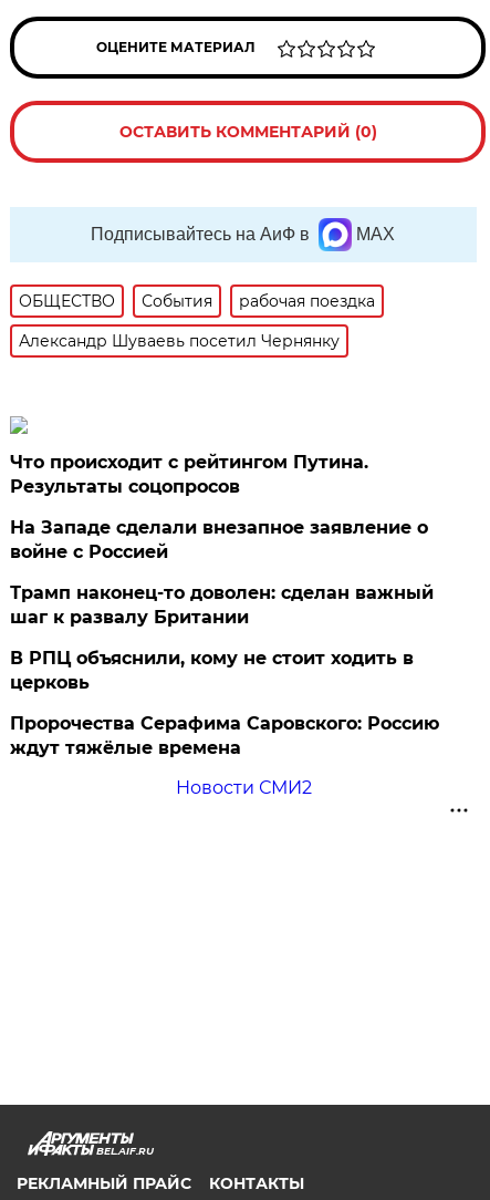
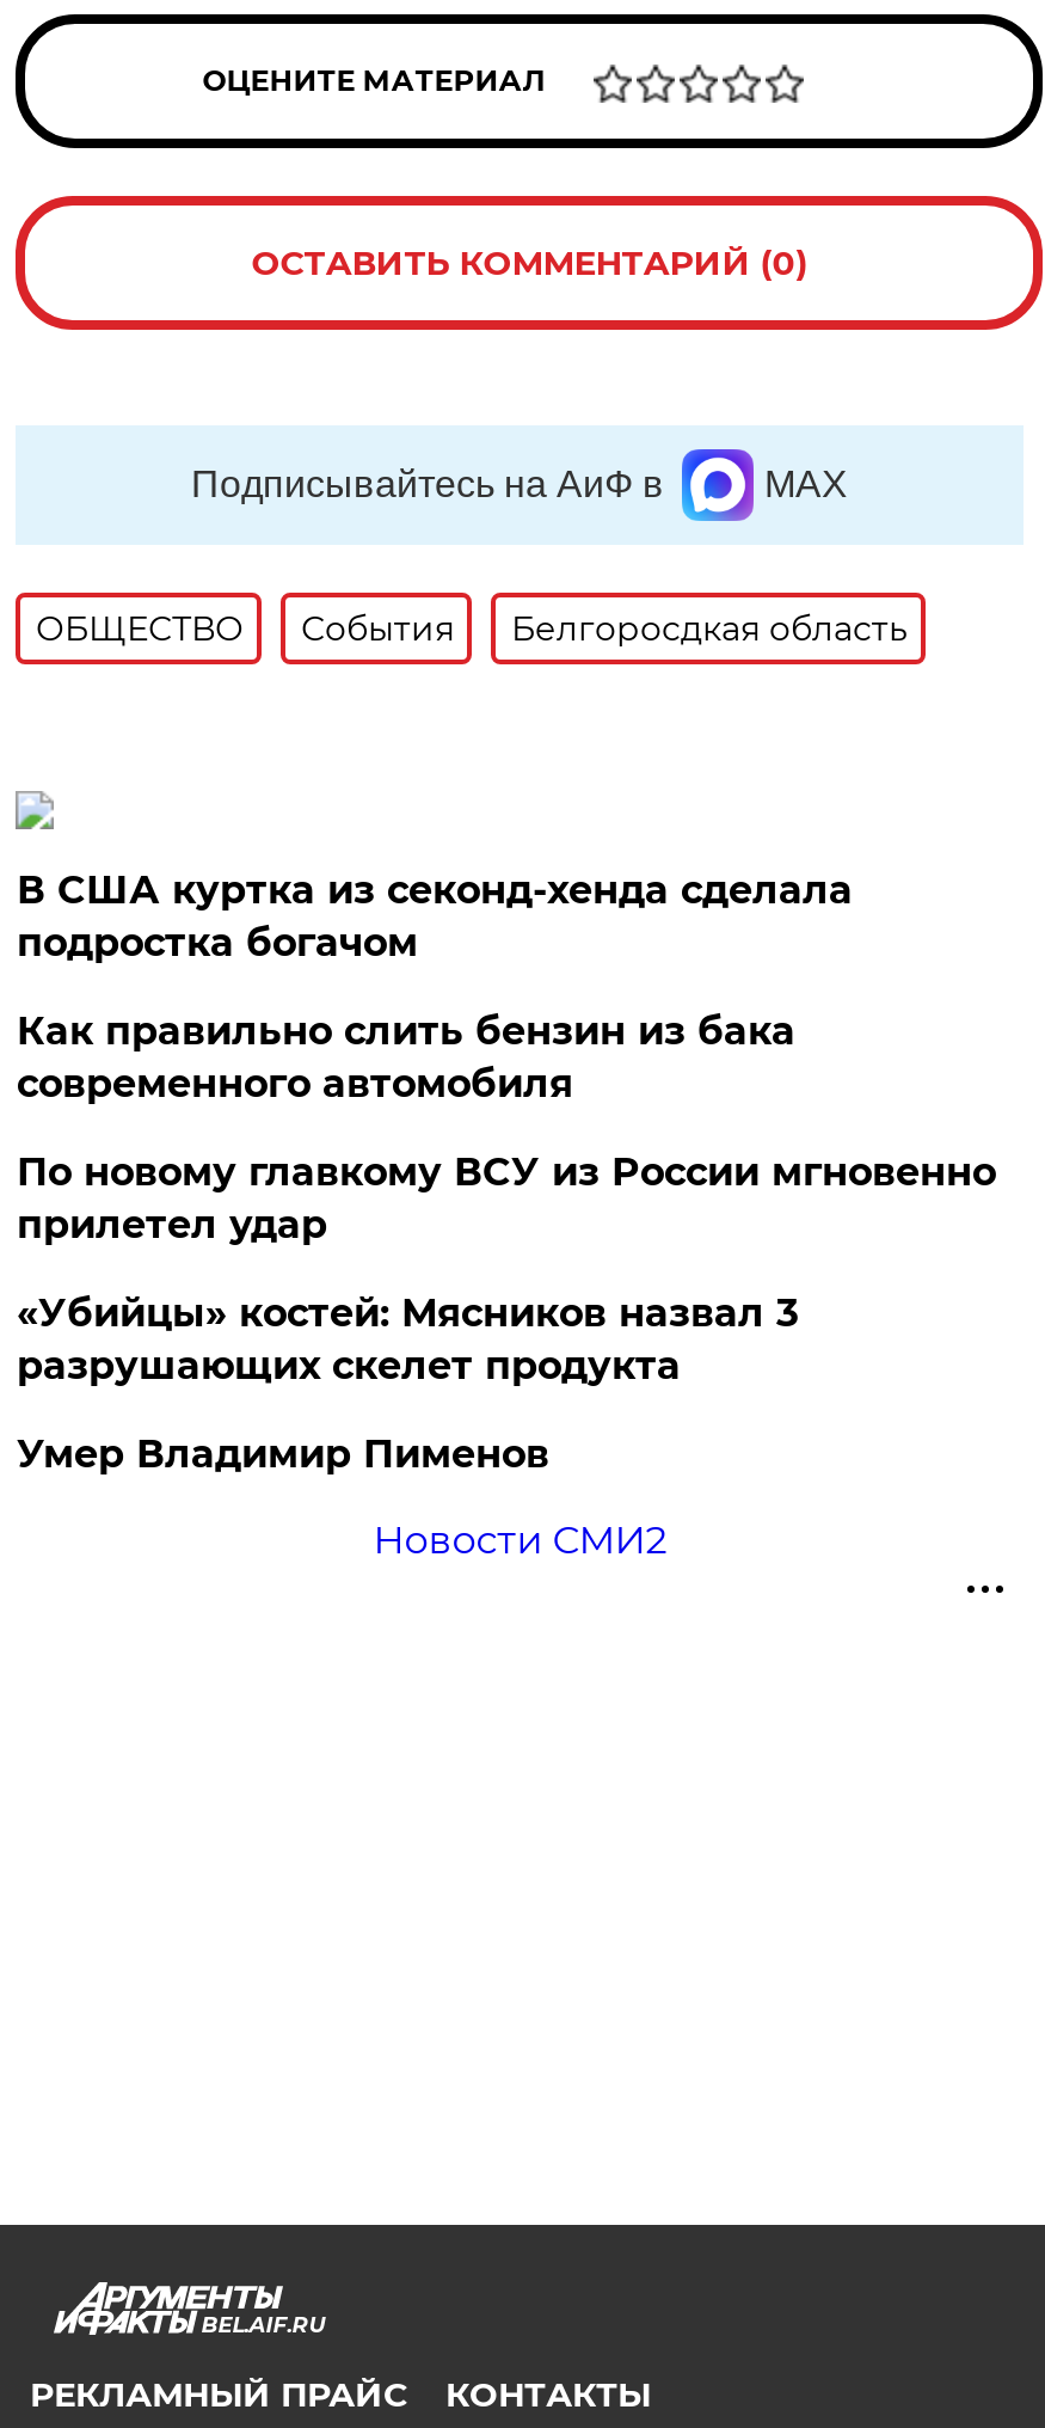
- рабочая поездка
- Александр Шуваевь посетил Чернянку
+ Белгоросдкая область

- Что происходит с рейтингом Путина.
- Результаты соцопросов
- На Западе сделали внезапное заявление о
- войне с Россией
- Трамп наконец-то доволен: сделан важный
- шаг к развалу Британии
- В РПЦ объяснили, кому не стоит ходить в
- церковь
- Пророчества Серафима Саровского: Россию
- ждут тяжёлые времена
+ В США куртка из секонд-хенда сделала
+ подростка богачом
+ Как правильно слить бензин из бака
+ современного автомобиля
+ По новому главкому ВСУ из России мгновенно
+ прилетел удар
+ «Убийцы» костей: Мясников назвал 3
+ разрушающих скелет продукта
+ Умер Владимир Пименов
